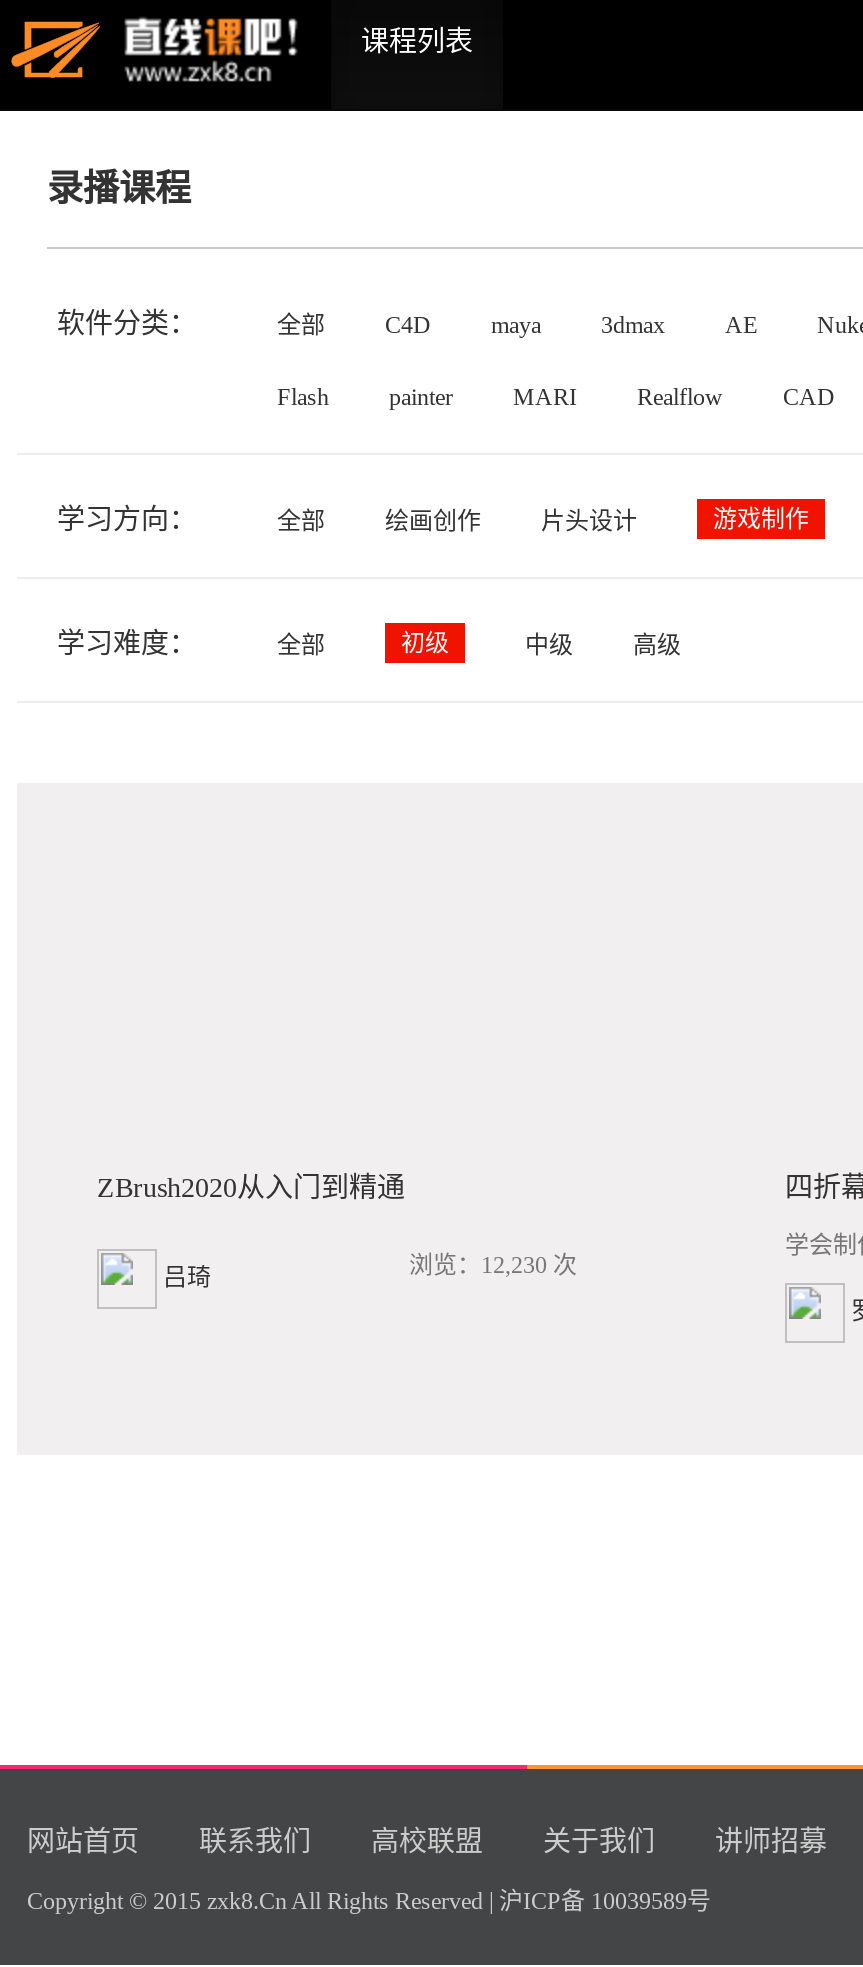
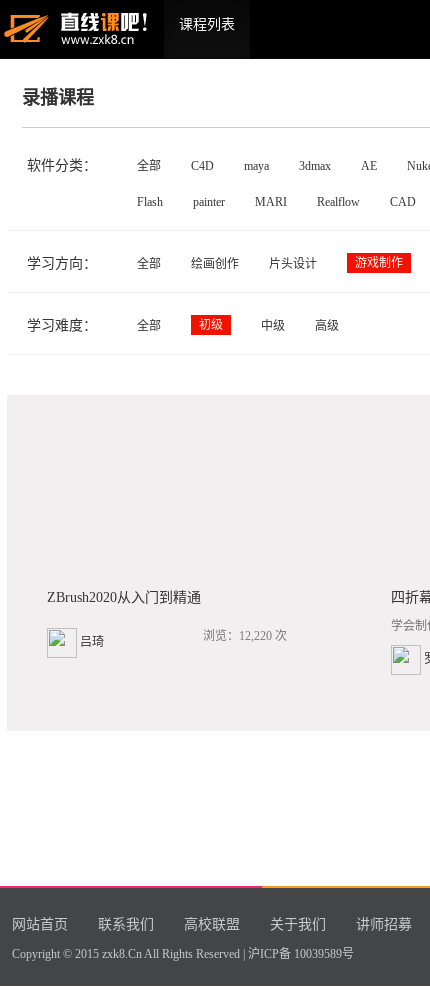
- 浏览：12,230 次
+ 浏览：12,220 次
